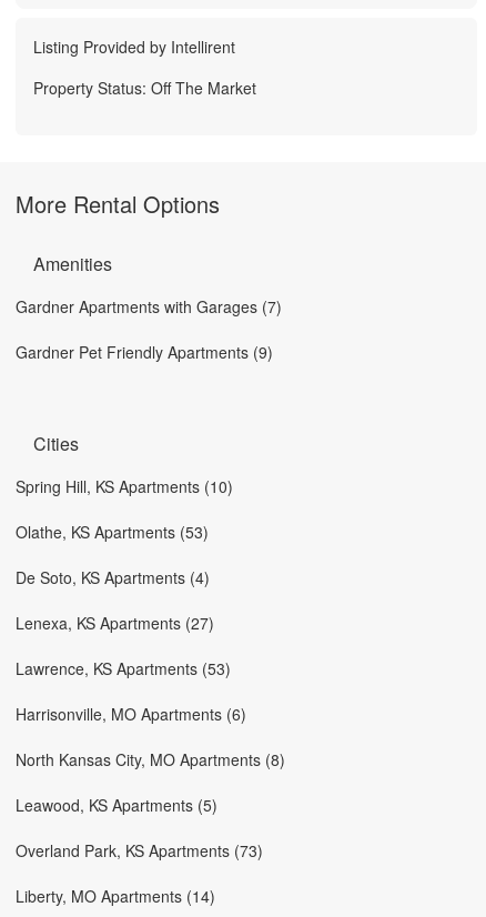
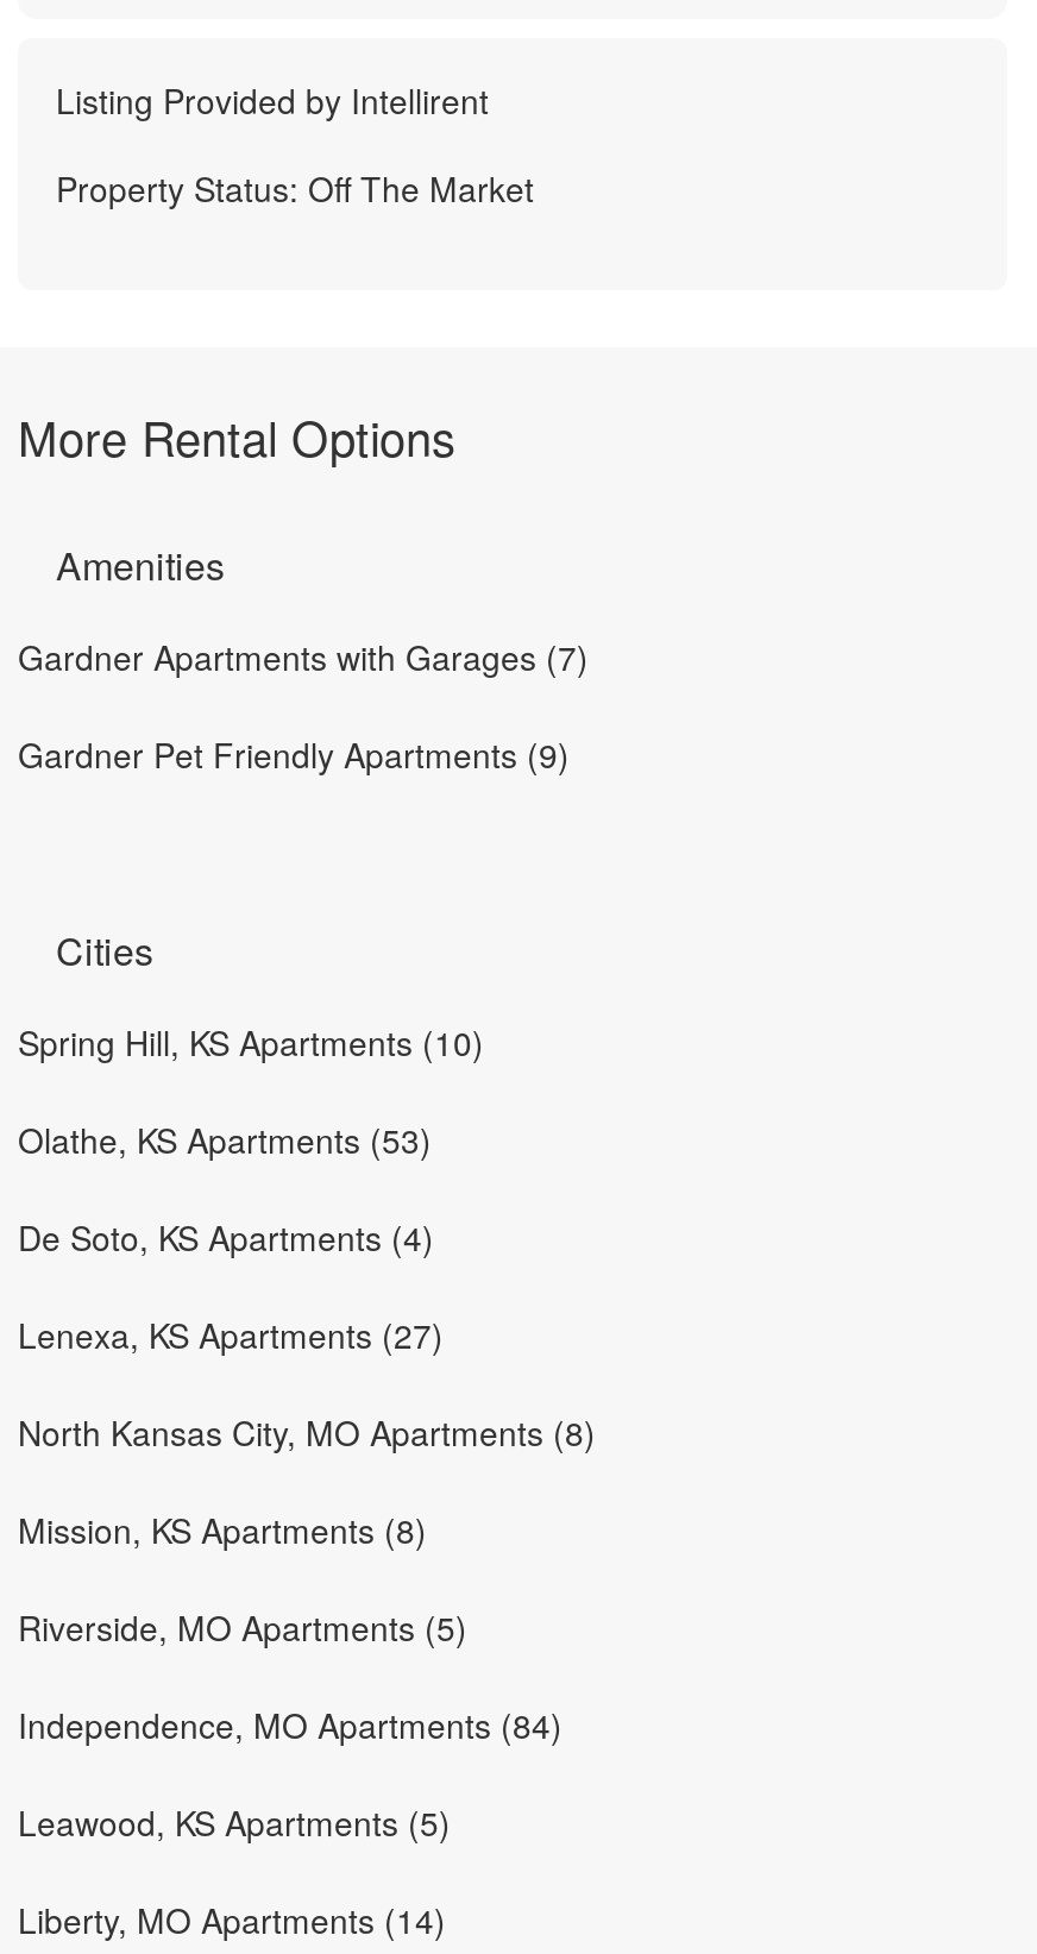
- Lawrence, KS Apartments (53)
- Harrisonville, MO Apartments (6)

moved up: North Kansas City, MO Apartments (8)

+ Mission, KS Apartments (8)
+ Riverside, MO Apartments (5)
+ Independence, MO Apartments (84)

moved down: Leawood, KS Apartments (5)

- Overland Park, KS Apartments (73)
